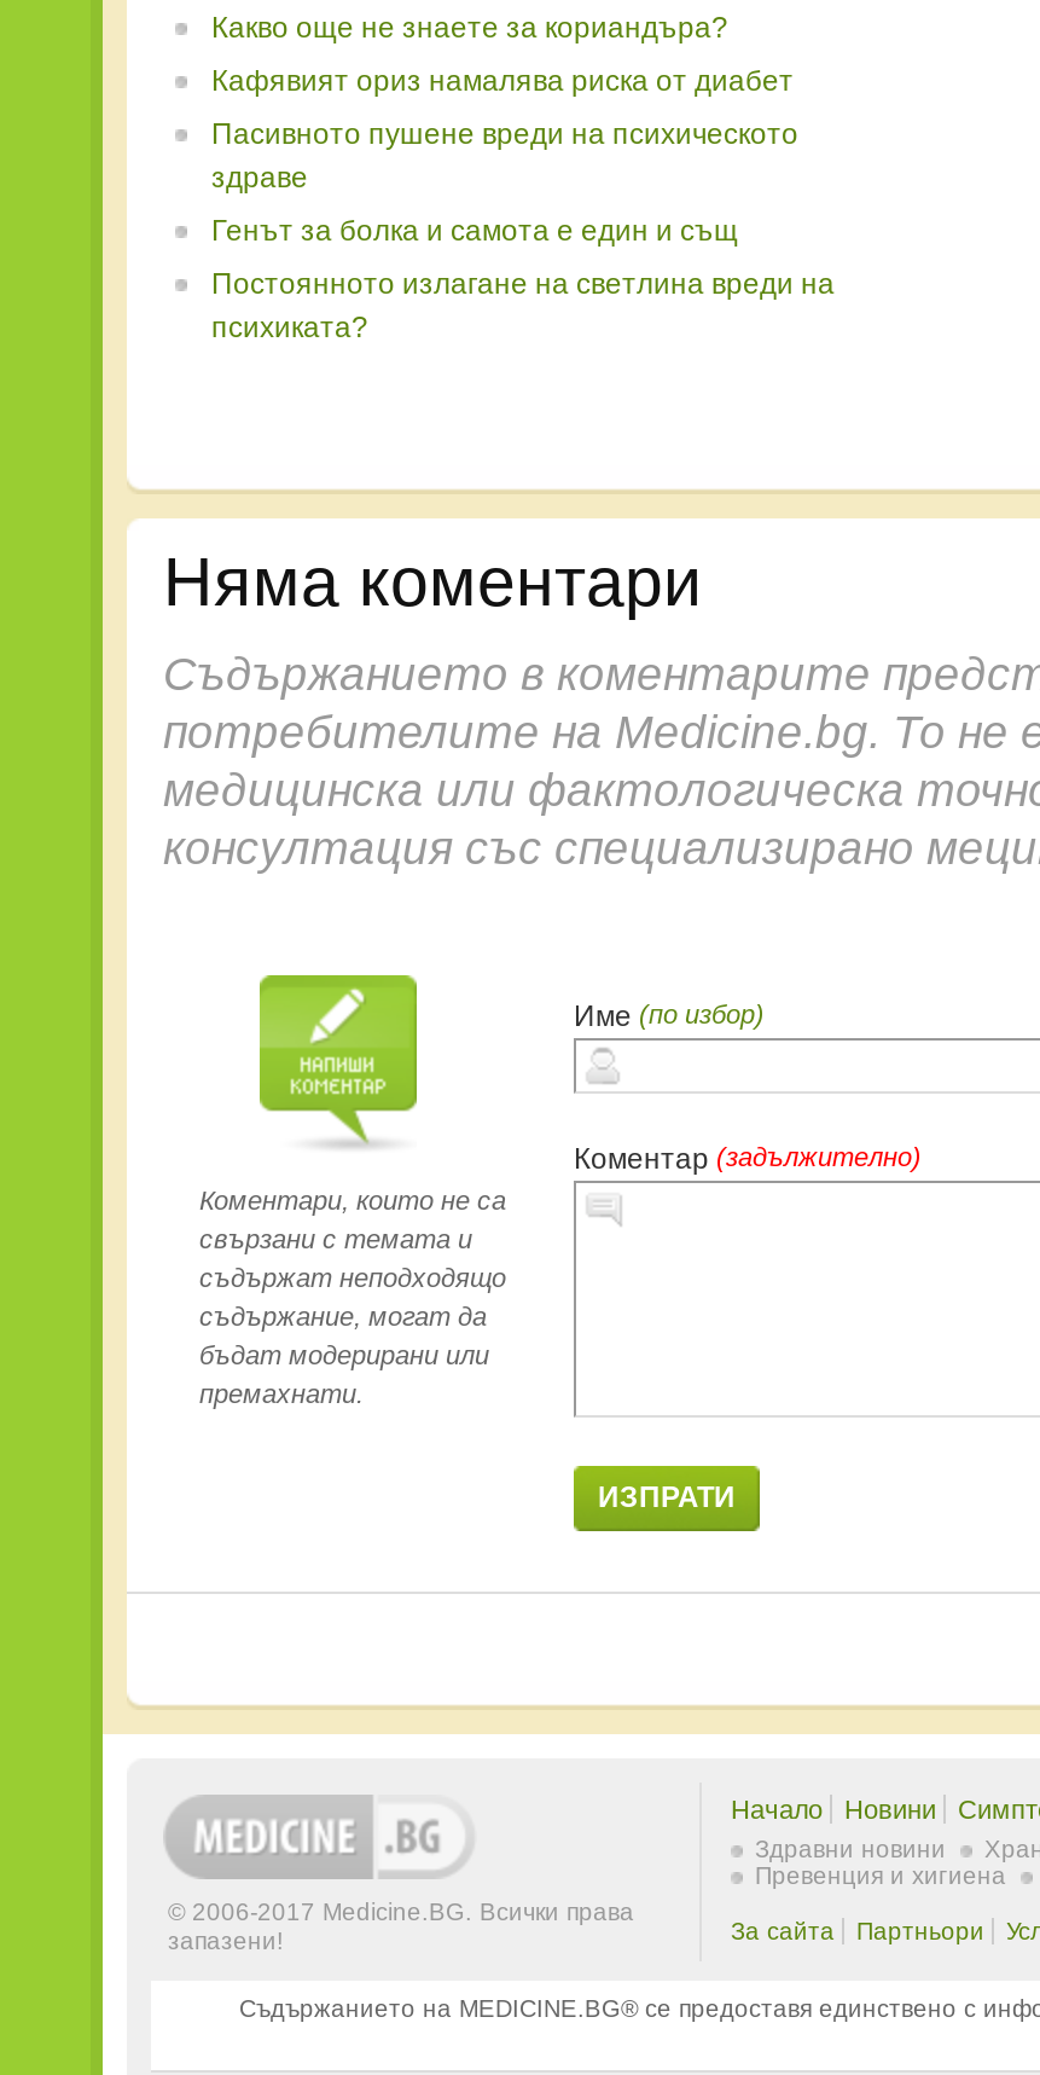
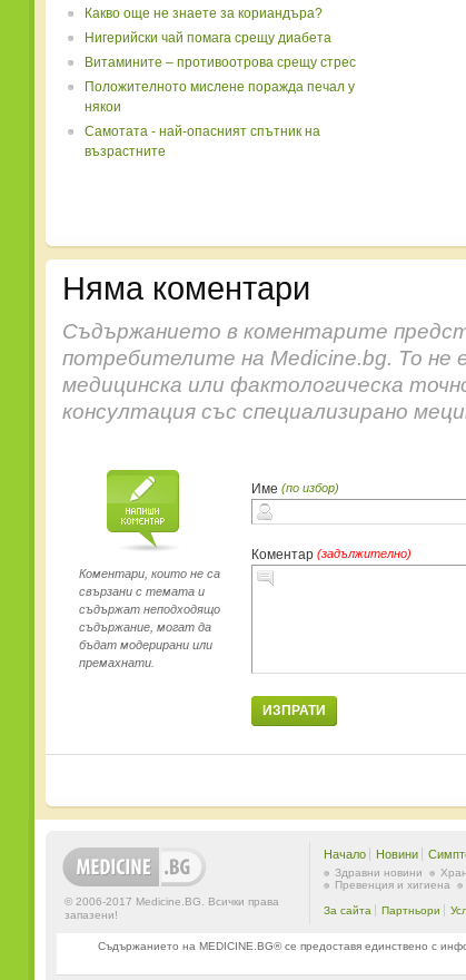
- Кафявият ориз намалява риска от диабет
+ Нигерийски чай помага срещу диабета

- Пасивното пушене вреди на психическото
- здраве
+ Витамините – противоотрова срещу стрес

- Генът за болка и самота е един и същ
+ Положителното мислене поражда печал у
+ някои

- Постоянното излагане на светлина вреди на
- психиката?
+ Самотата - най-опасният спътник на
+ възрастните
